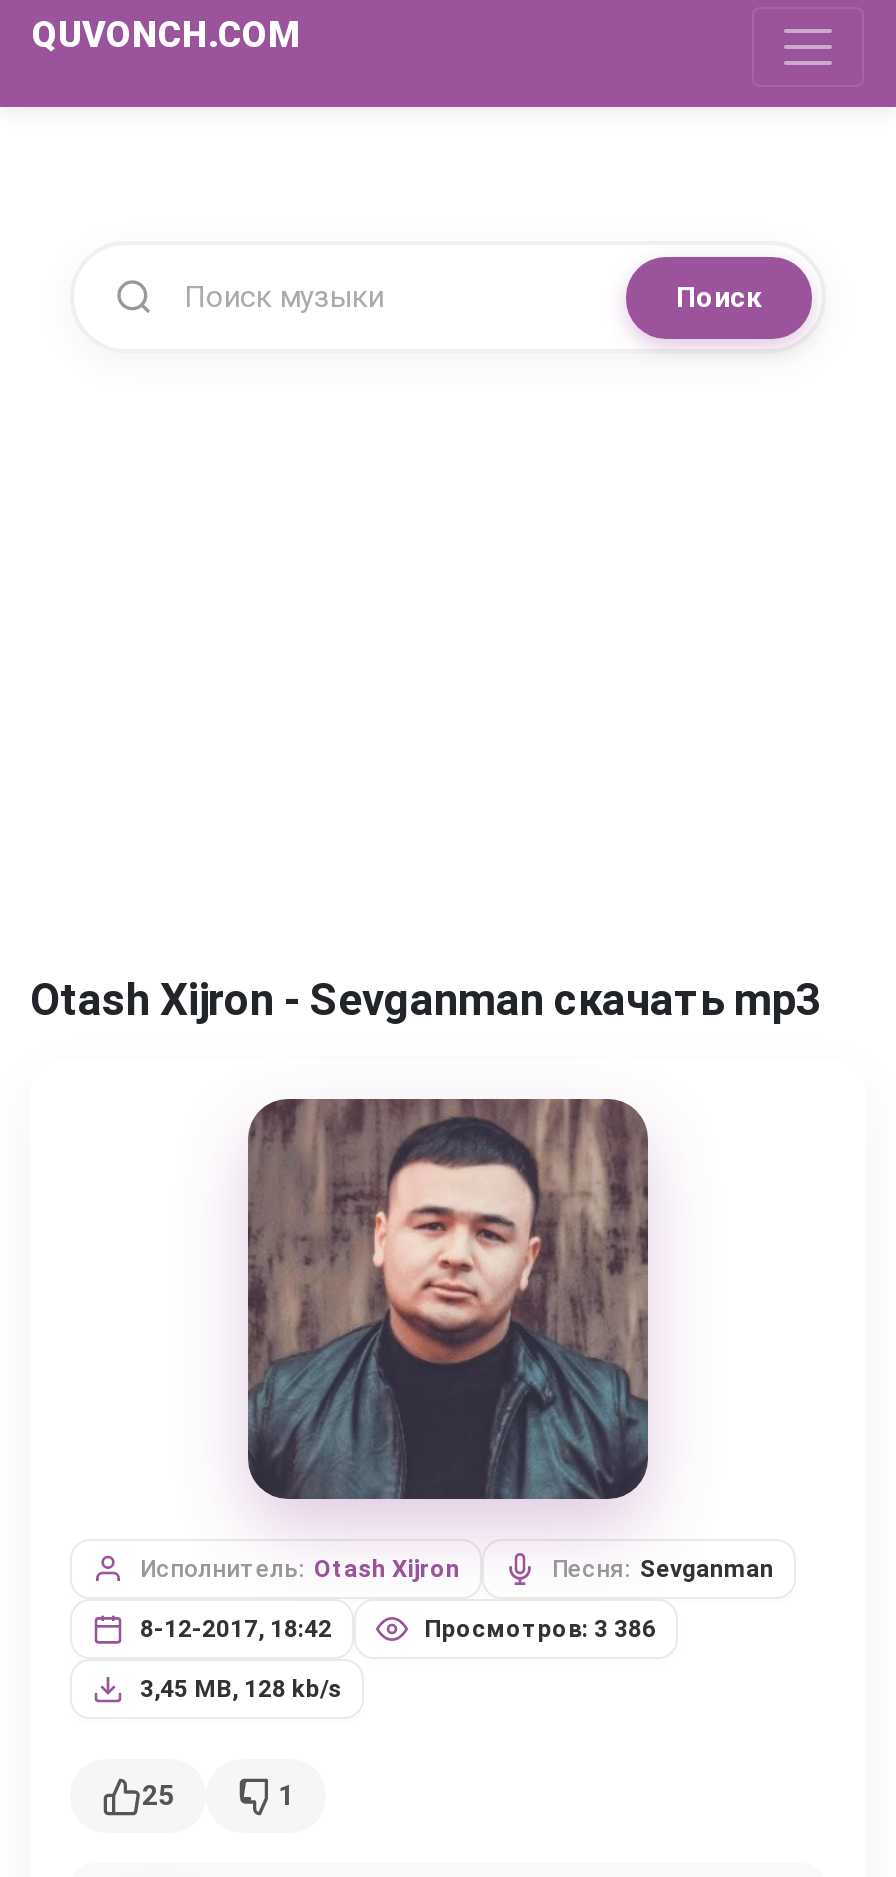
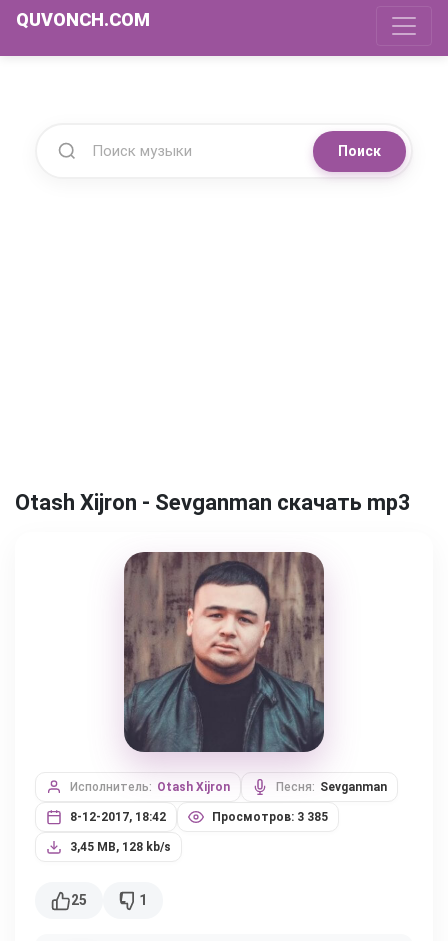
- Просмотров: 3 386
+ Просмотров: 3 385
